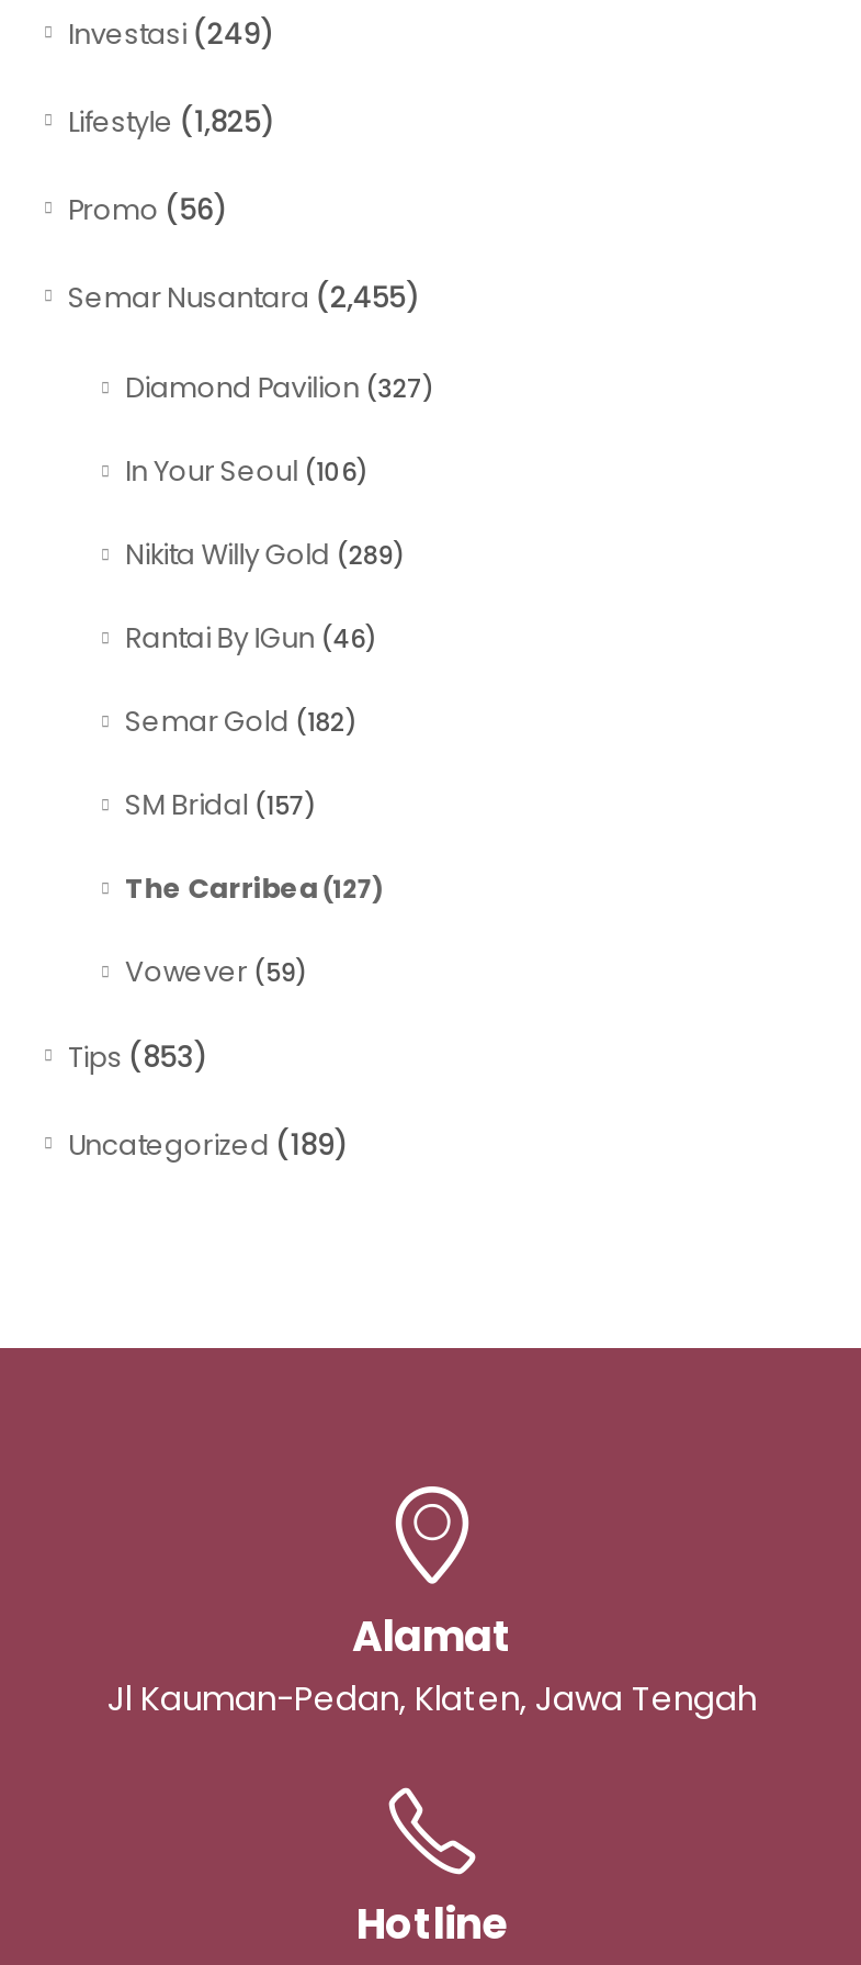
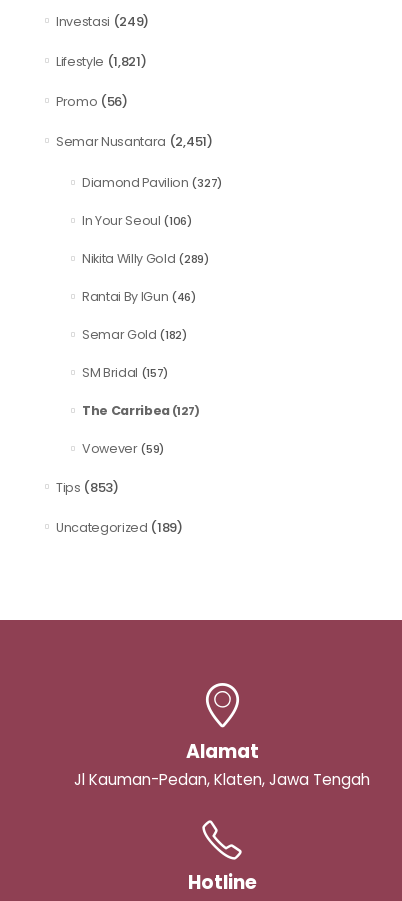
- Lifestyle (1,825)
+ Lifestyle (1,821)

- Semar Nusantara (2,455)
+ Semar Nusantara (2,451)
